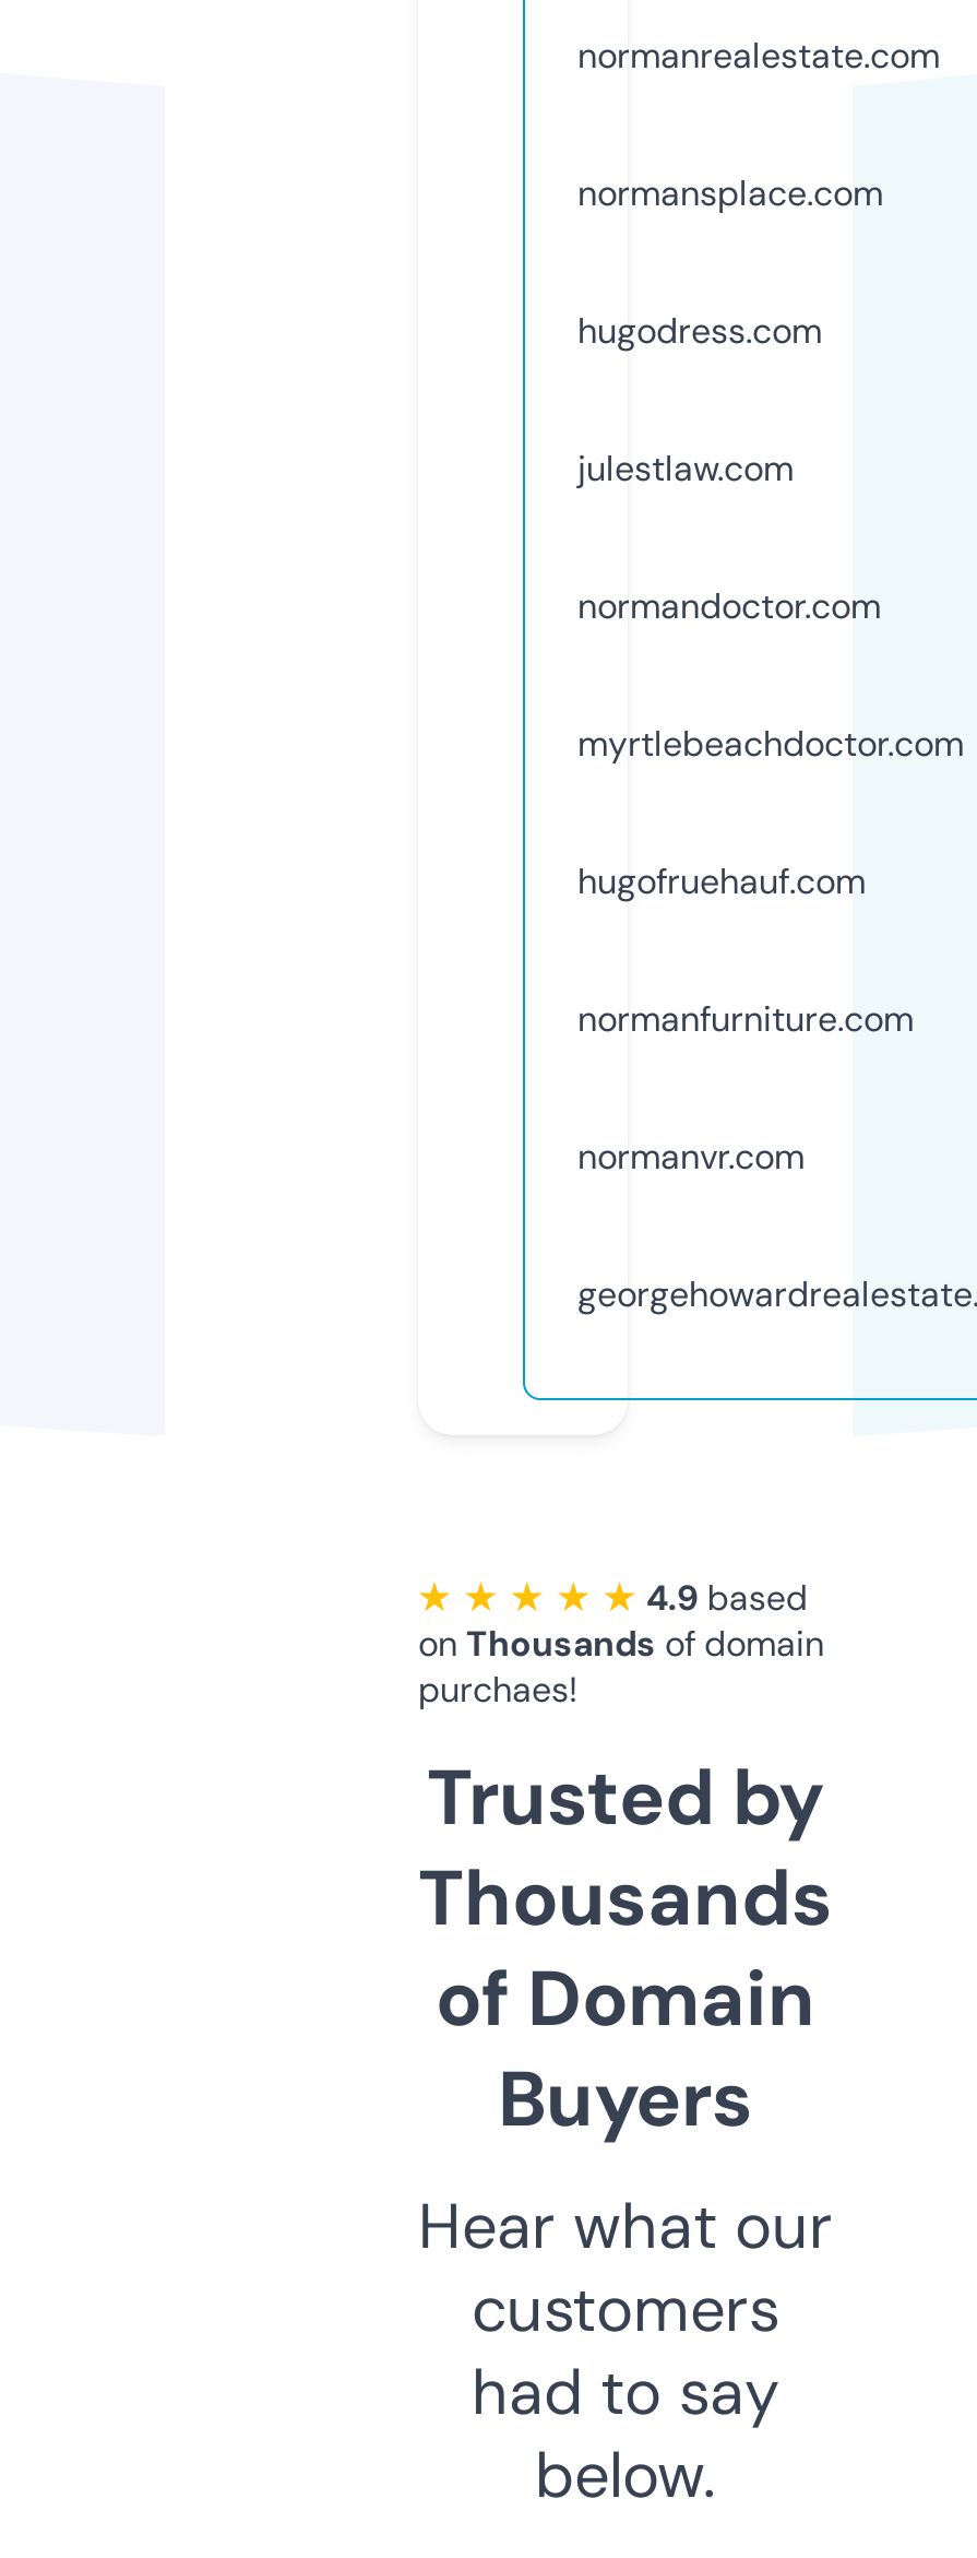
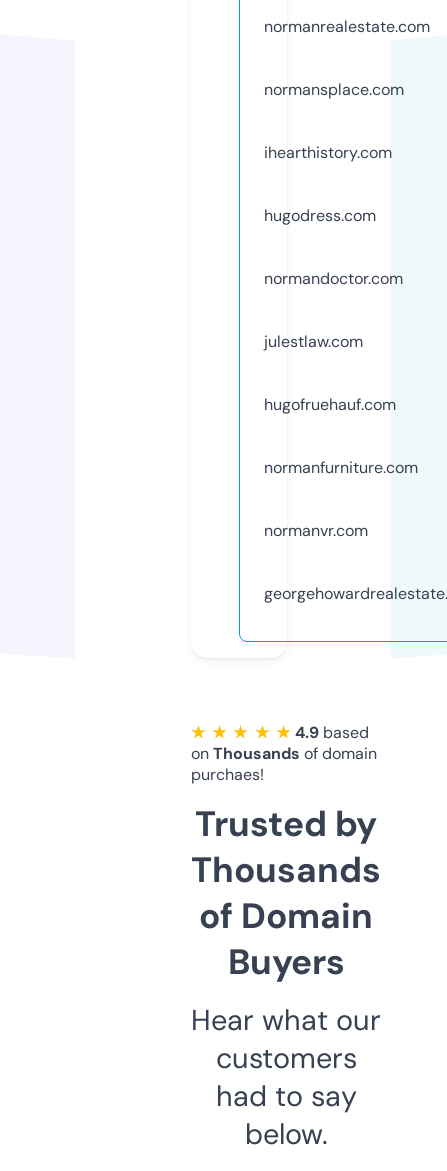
+ ihearthistory.com

moved down: hugodress.com

moved down: julestlaw.com

- myrtlebeachdoctor.com
